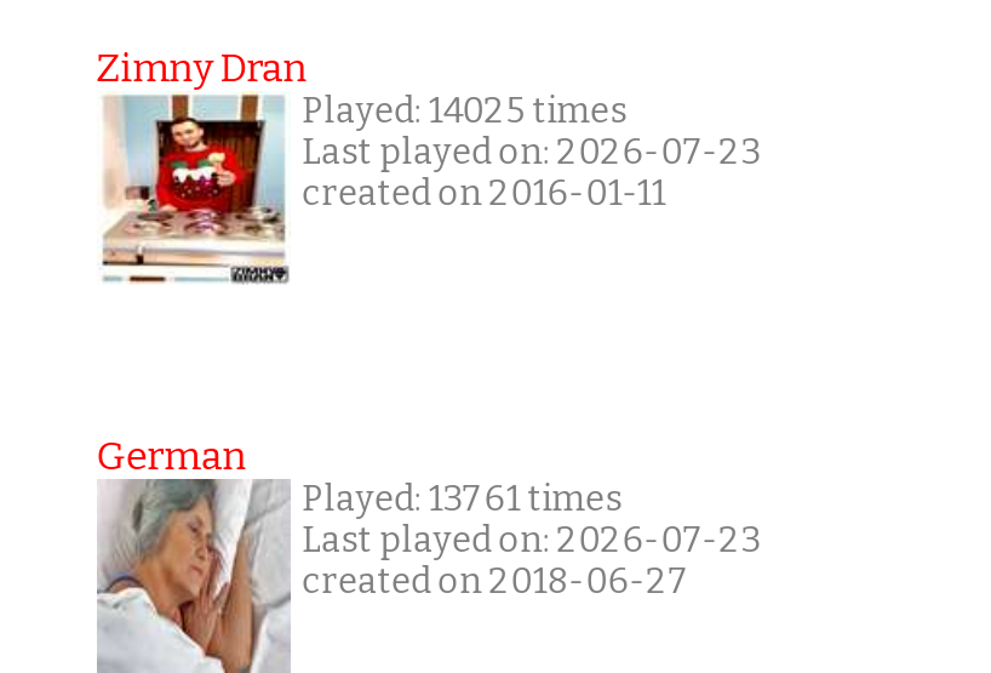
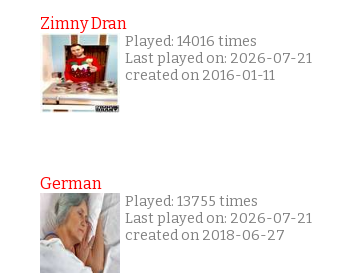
- Played: 14025 times
+ Played: 14016 times

- Last played on: 2026-07-23
+ Last played on: 2026-07-21

- Played: 13761 times
+ Played: 13755 times

- Last played on: 2026-07-23
+ Last played on: 2026-07-21
